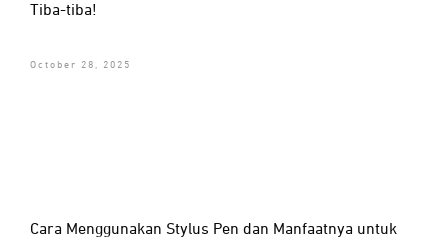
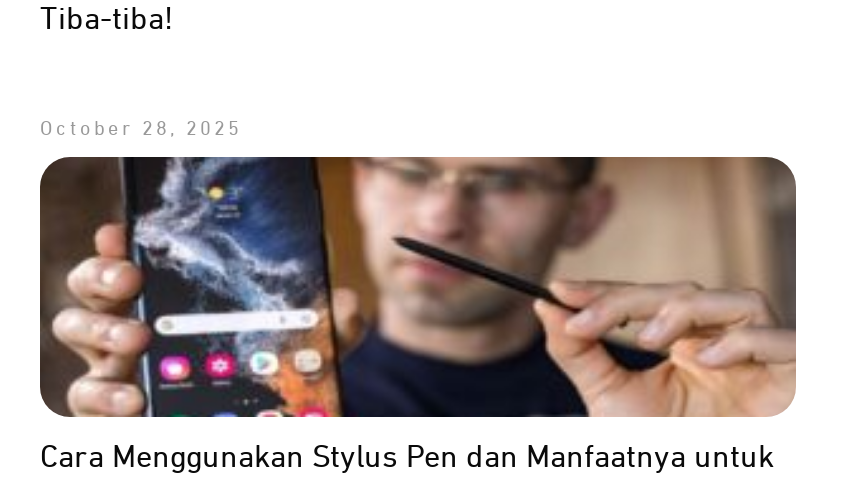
+ [image]
